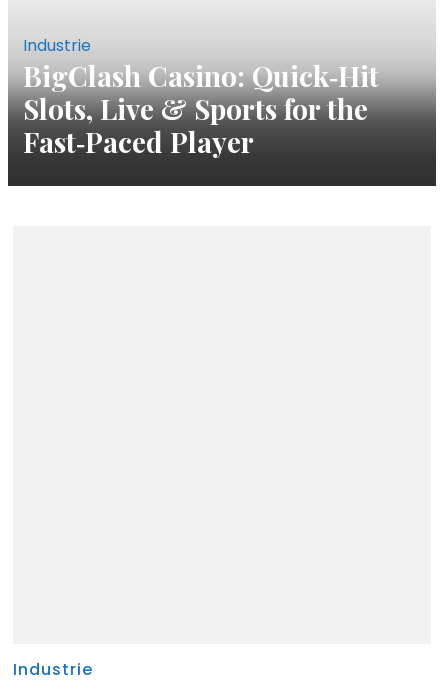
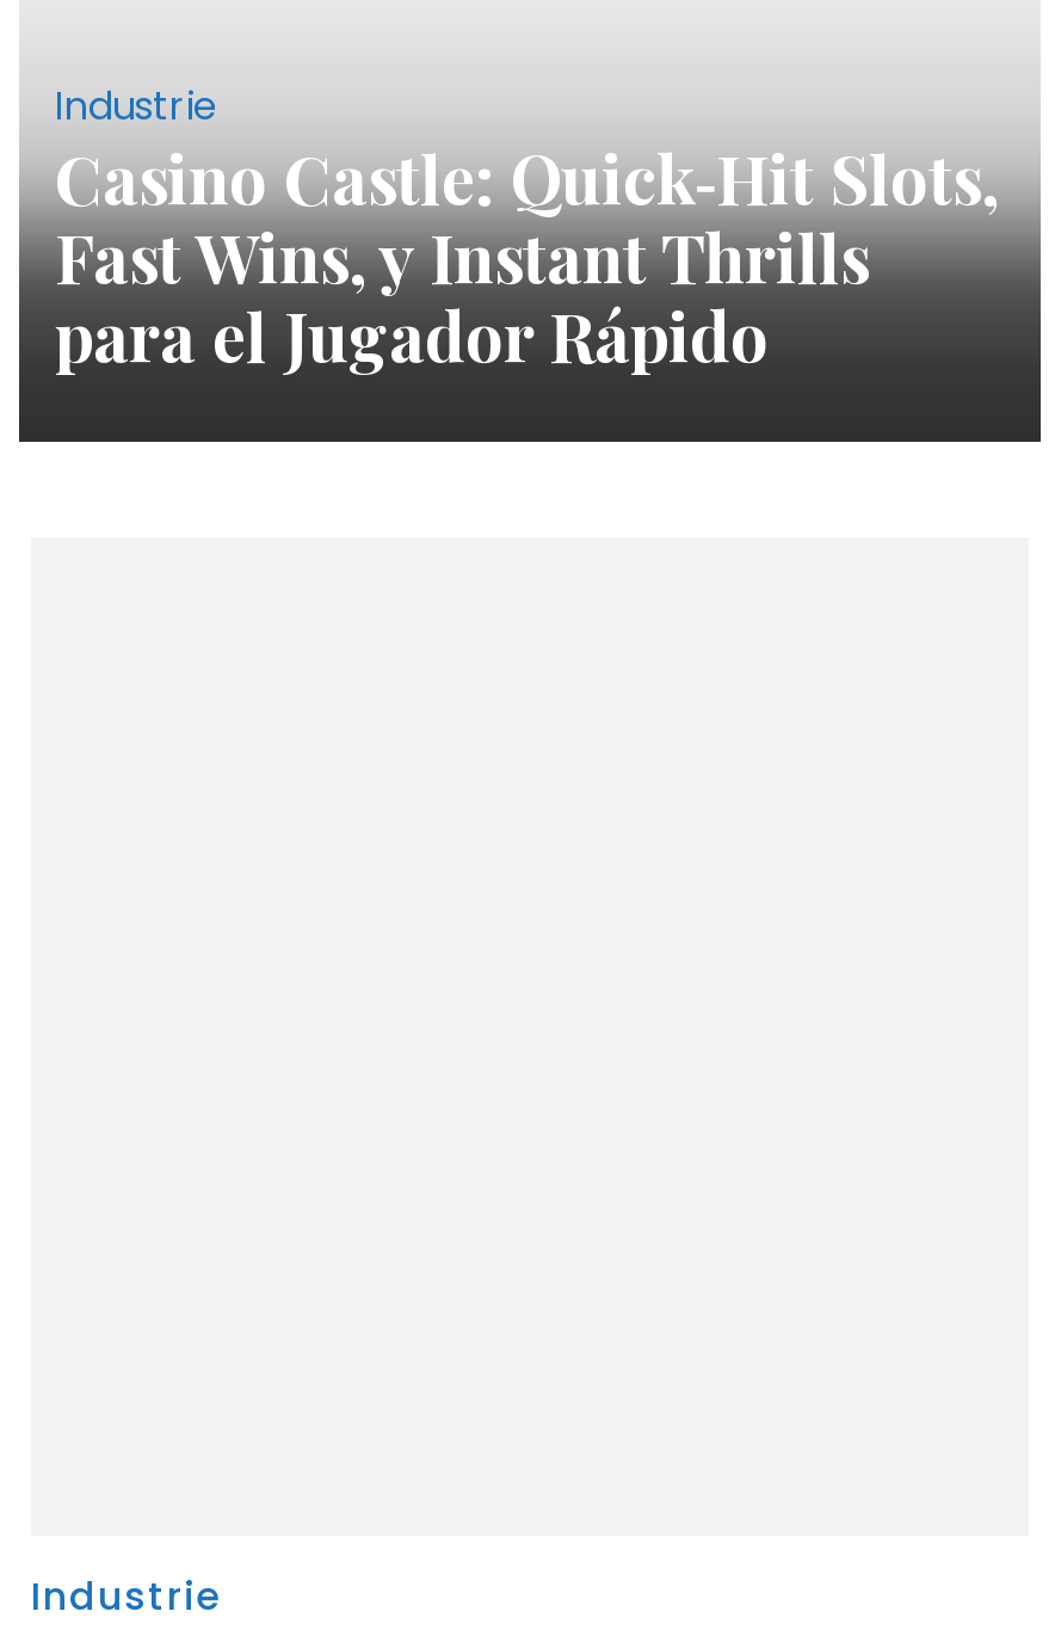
- BigClash Casino: Quick‑Hit
- Slots, Live & Sports for the
- Fast‑Paced Player
+ Casino Castle: Quick‑Hit Slots,
+ Fast Wins, y Instant Thrills
+ para el Jugador Rápido
